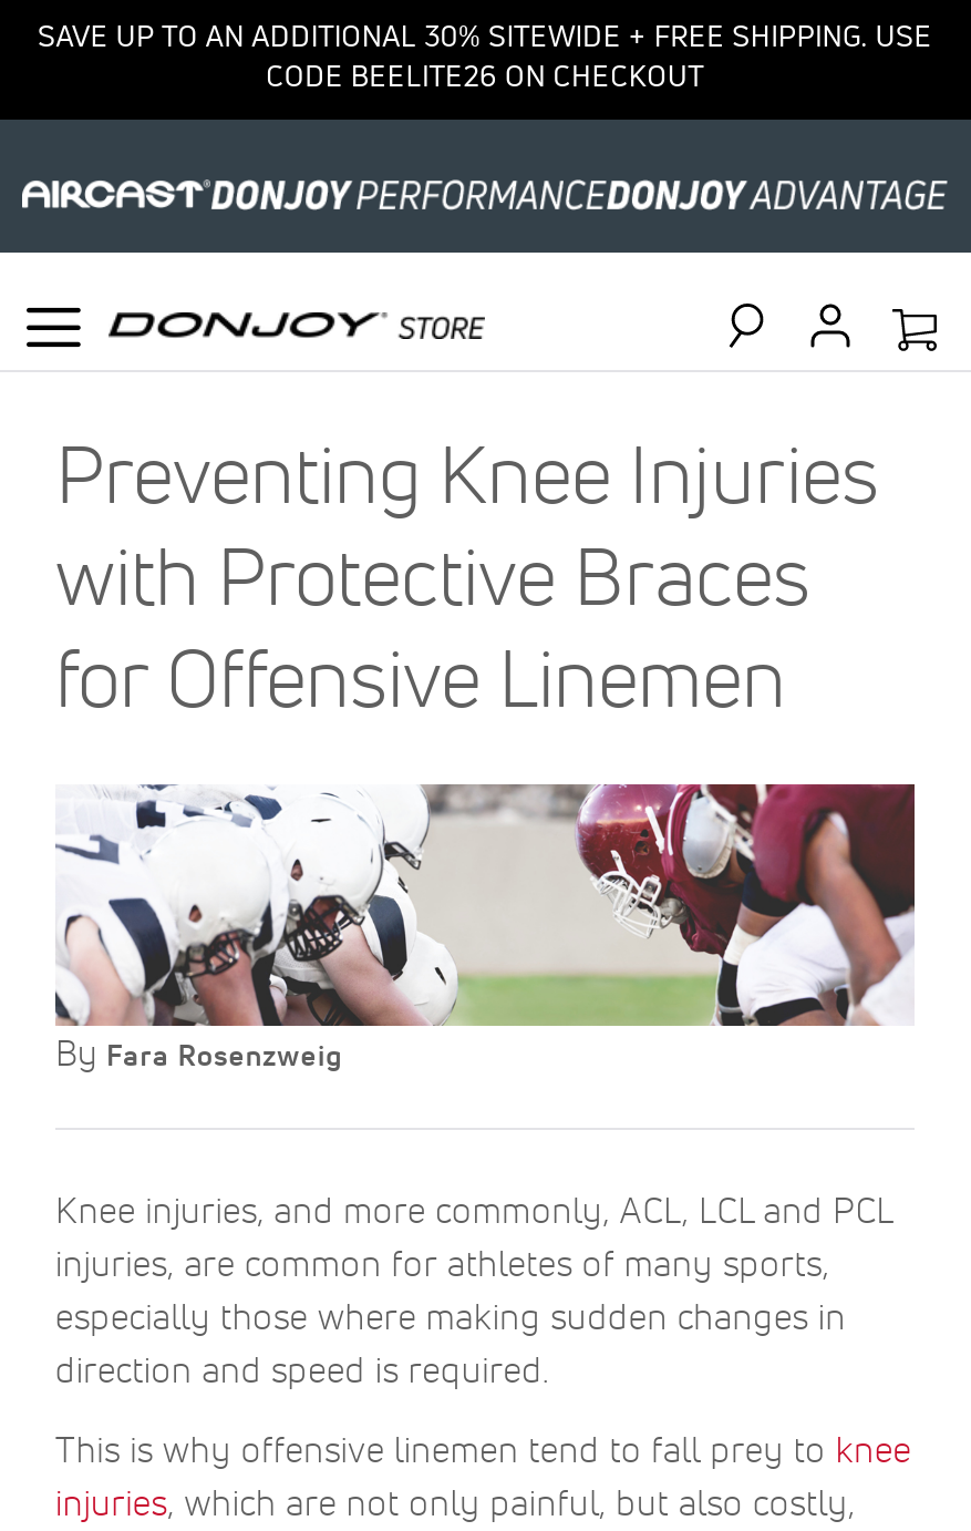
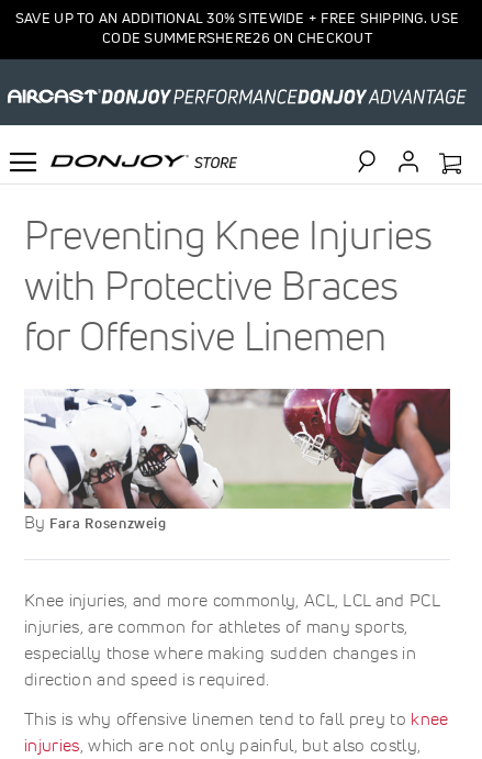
- CODE BEELITE26 ON CHECKOUT
+ CODE SUMMERSHERE26 ON CHECKOUT
